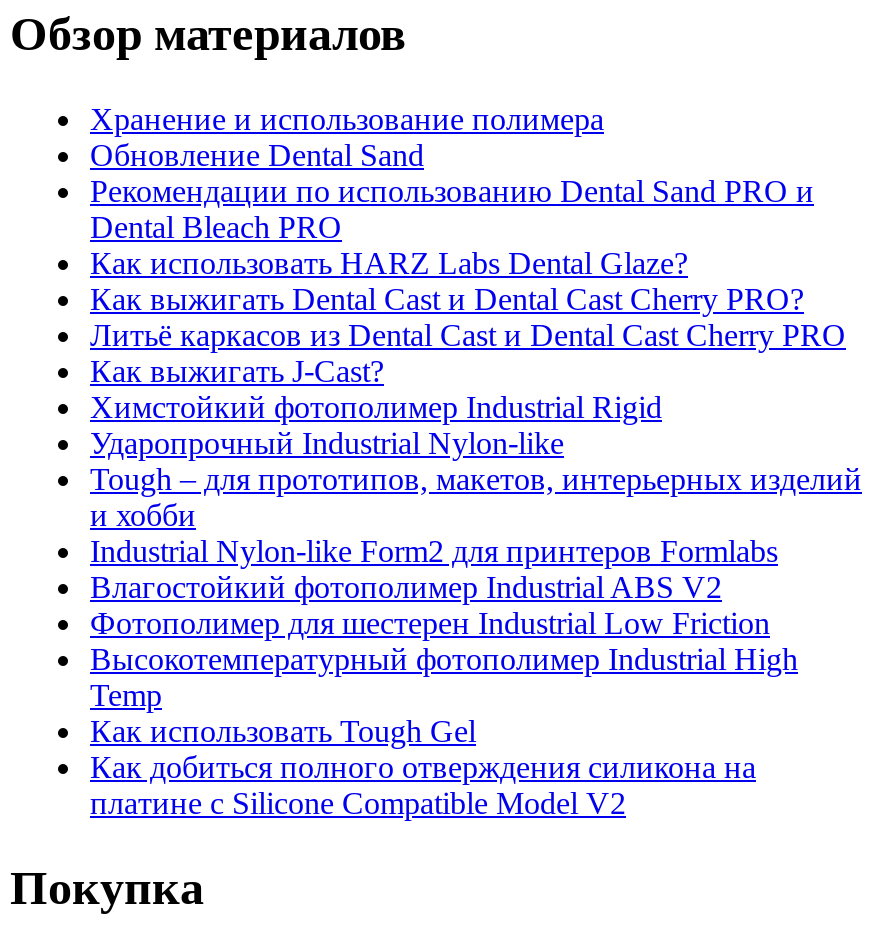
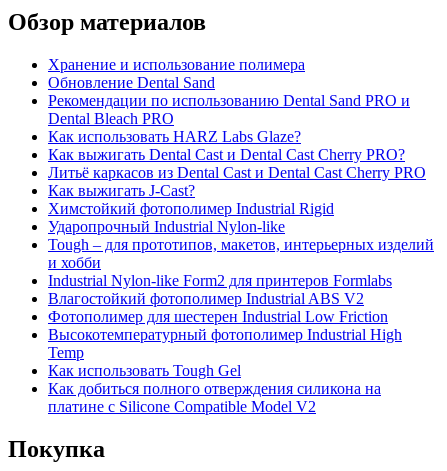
- Как использовать HARZ Labs Dental Glaze?
+ Как использовать HARZ Labs Glaze?
